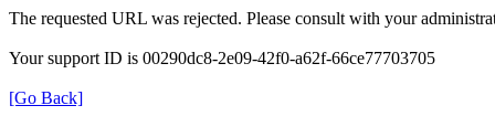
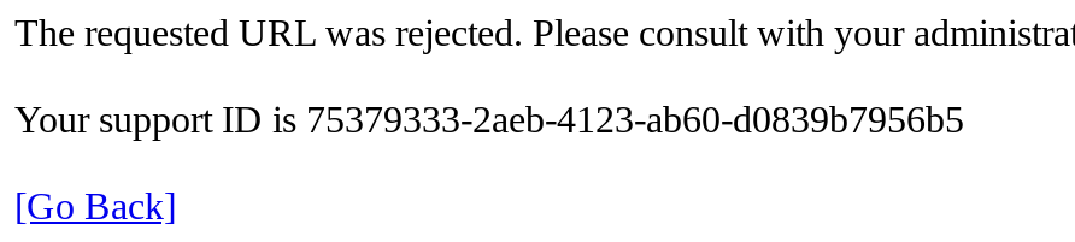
- Your support ID is 00290dc8-2e09-42f0-a62f-66ce77703705
+ Your support ID is 75379333-2aeb-4123-ab60-d0839b7956b5
